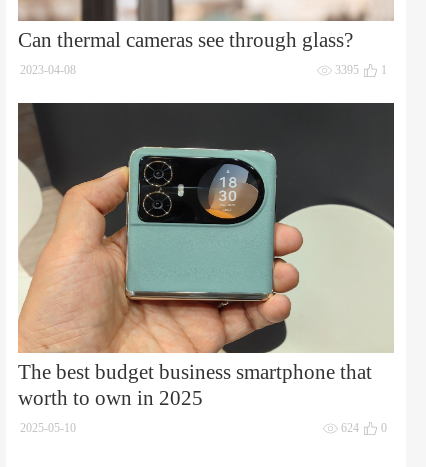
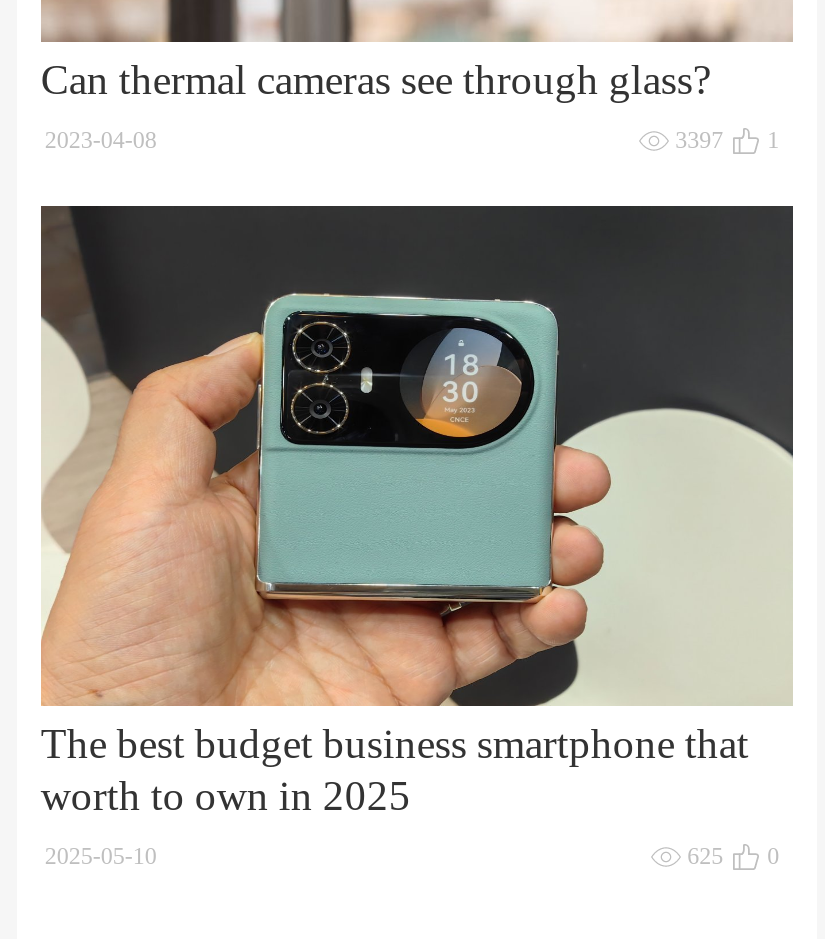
- 3395 1
+ 3397 1

- 624 0
+ 625 0
